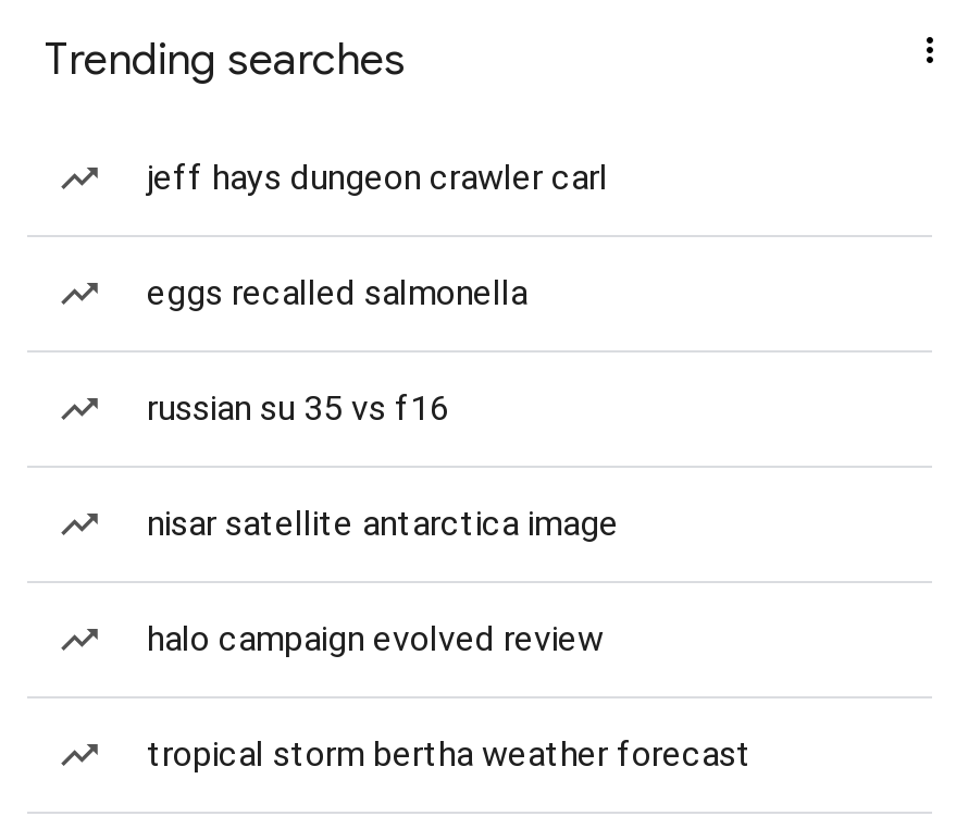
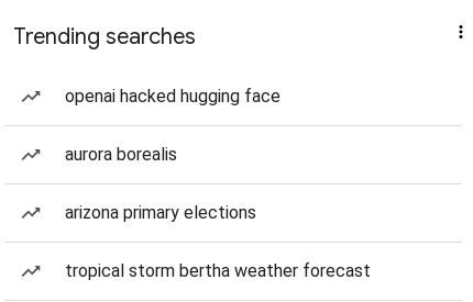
- jeff hays dungeon crawler carl
- eggs recalled salmonella
- russian su 35 vs f16
- nisar satellite antarctica image
- halo campaign evolved review
+ openai hacked hugging face
+ aurora borealis
+ arizona primary elections
